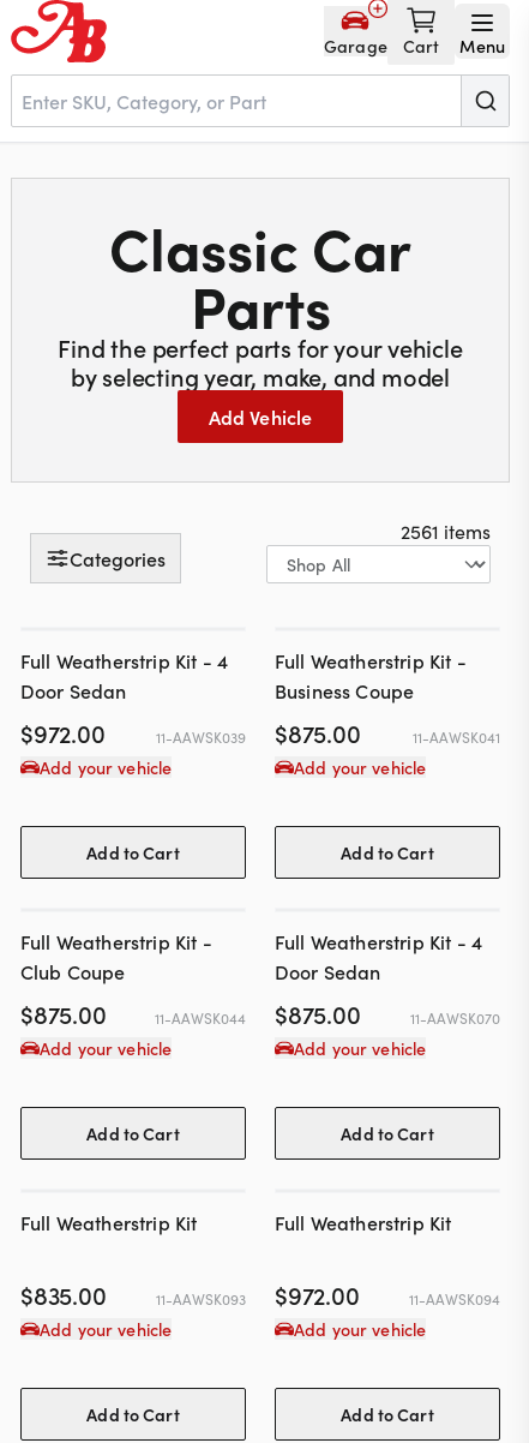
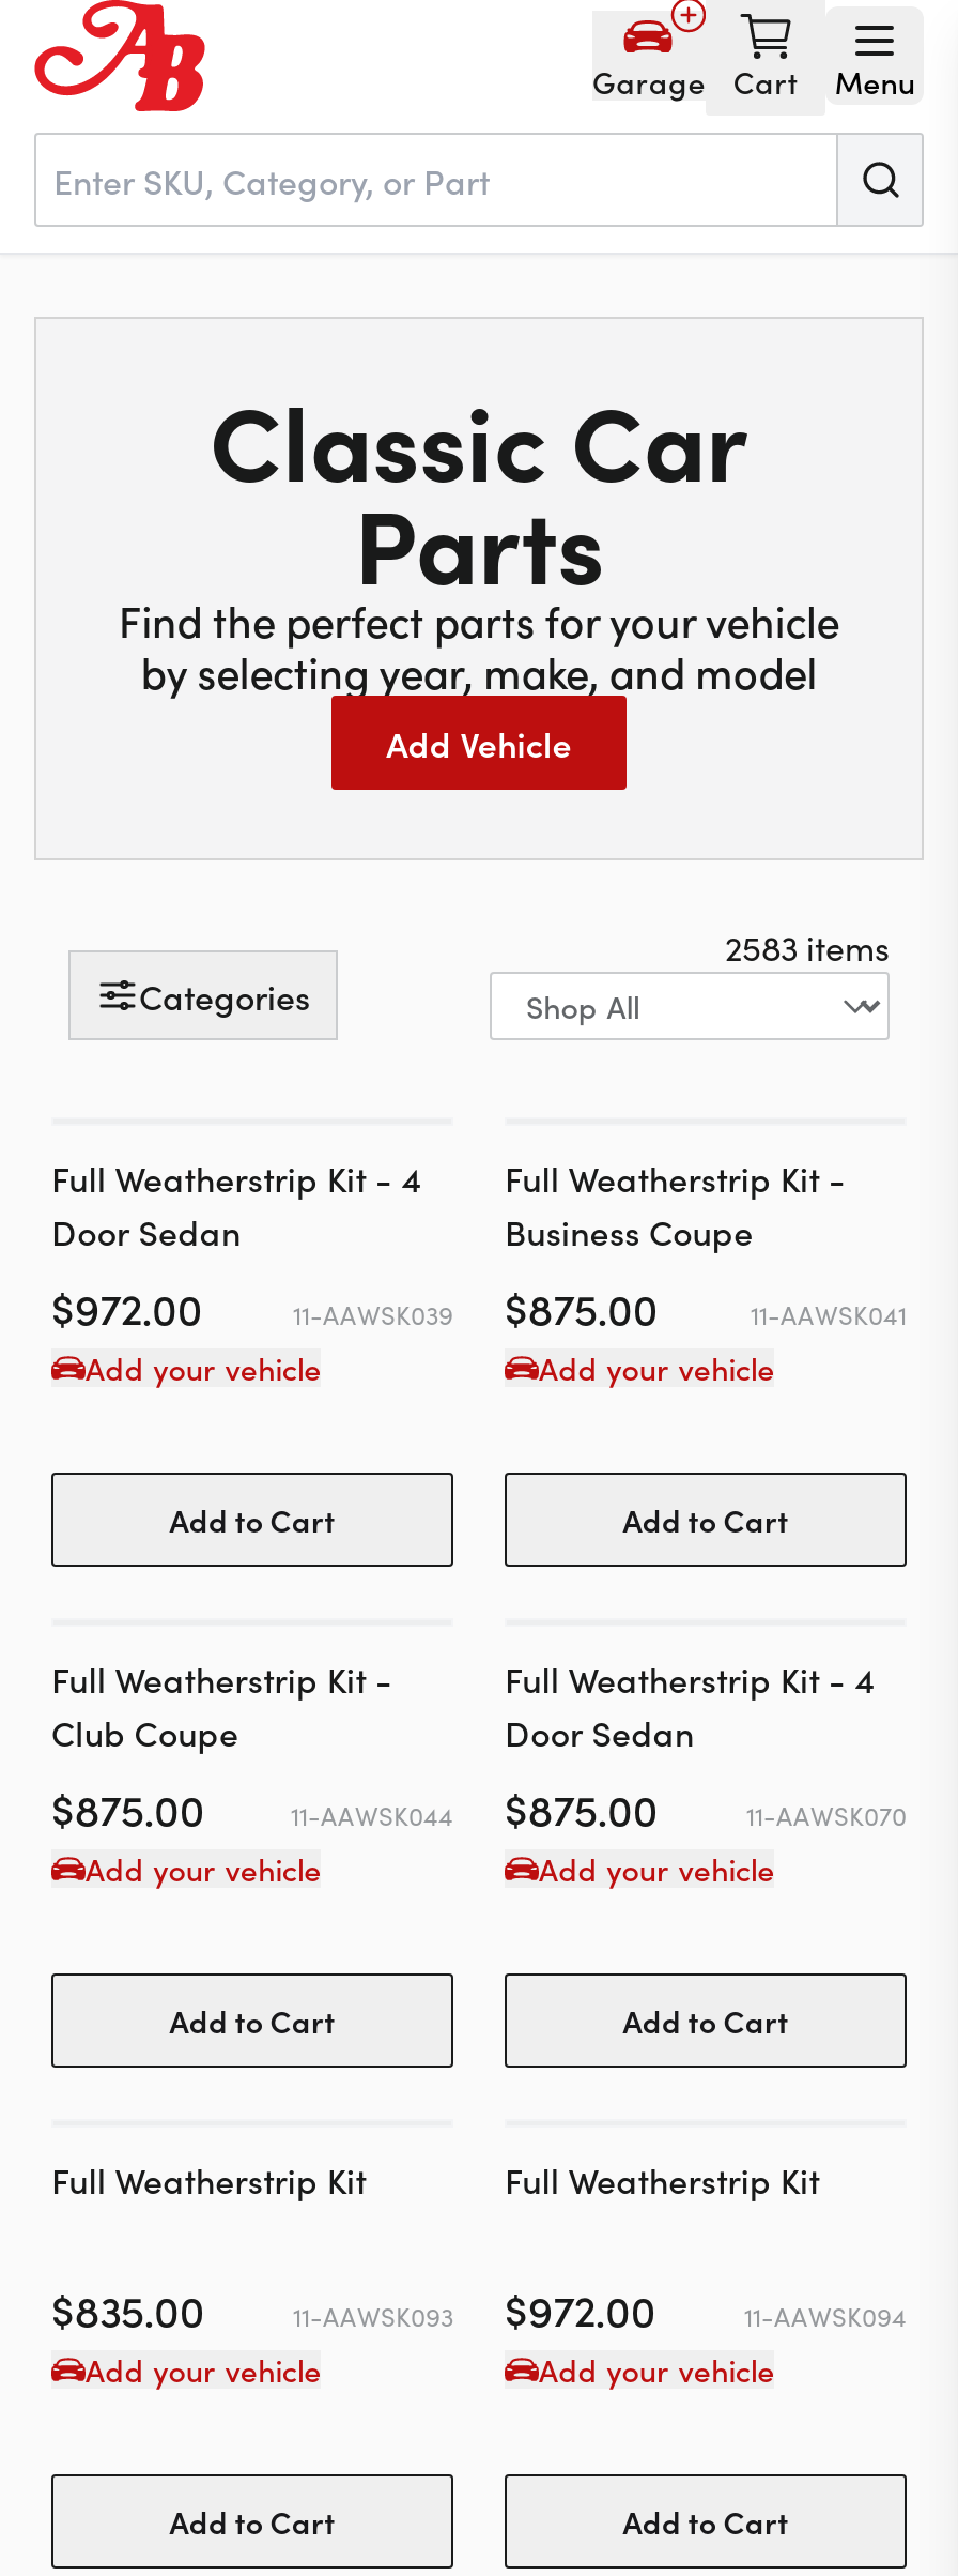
- 2561 items
+ 2583 items
